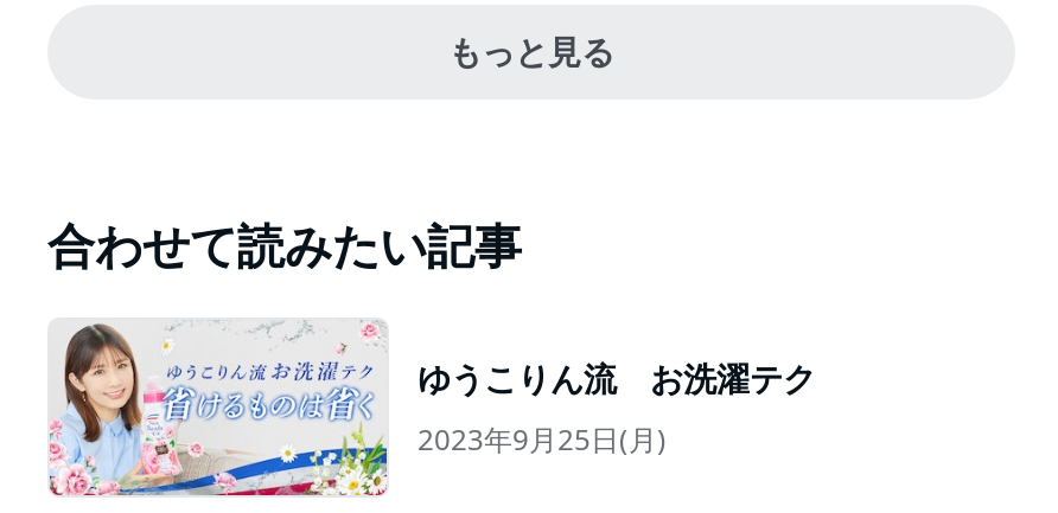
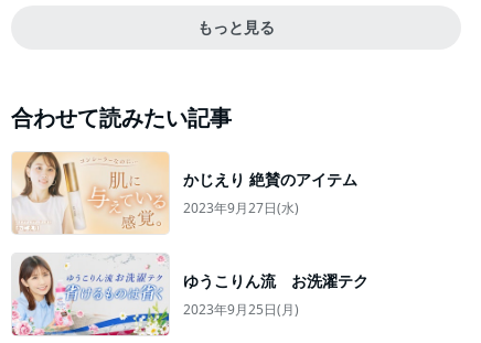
+ [image]
+ かじえり 絶賛のアイテム
+ 2023年9月27日(水)
